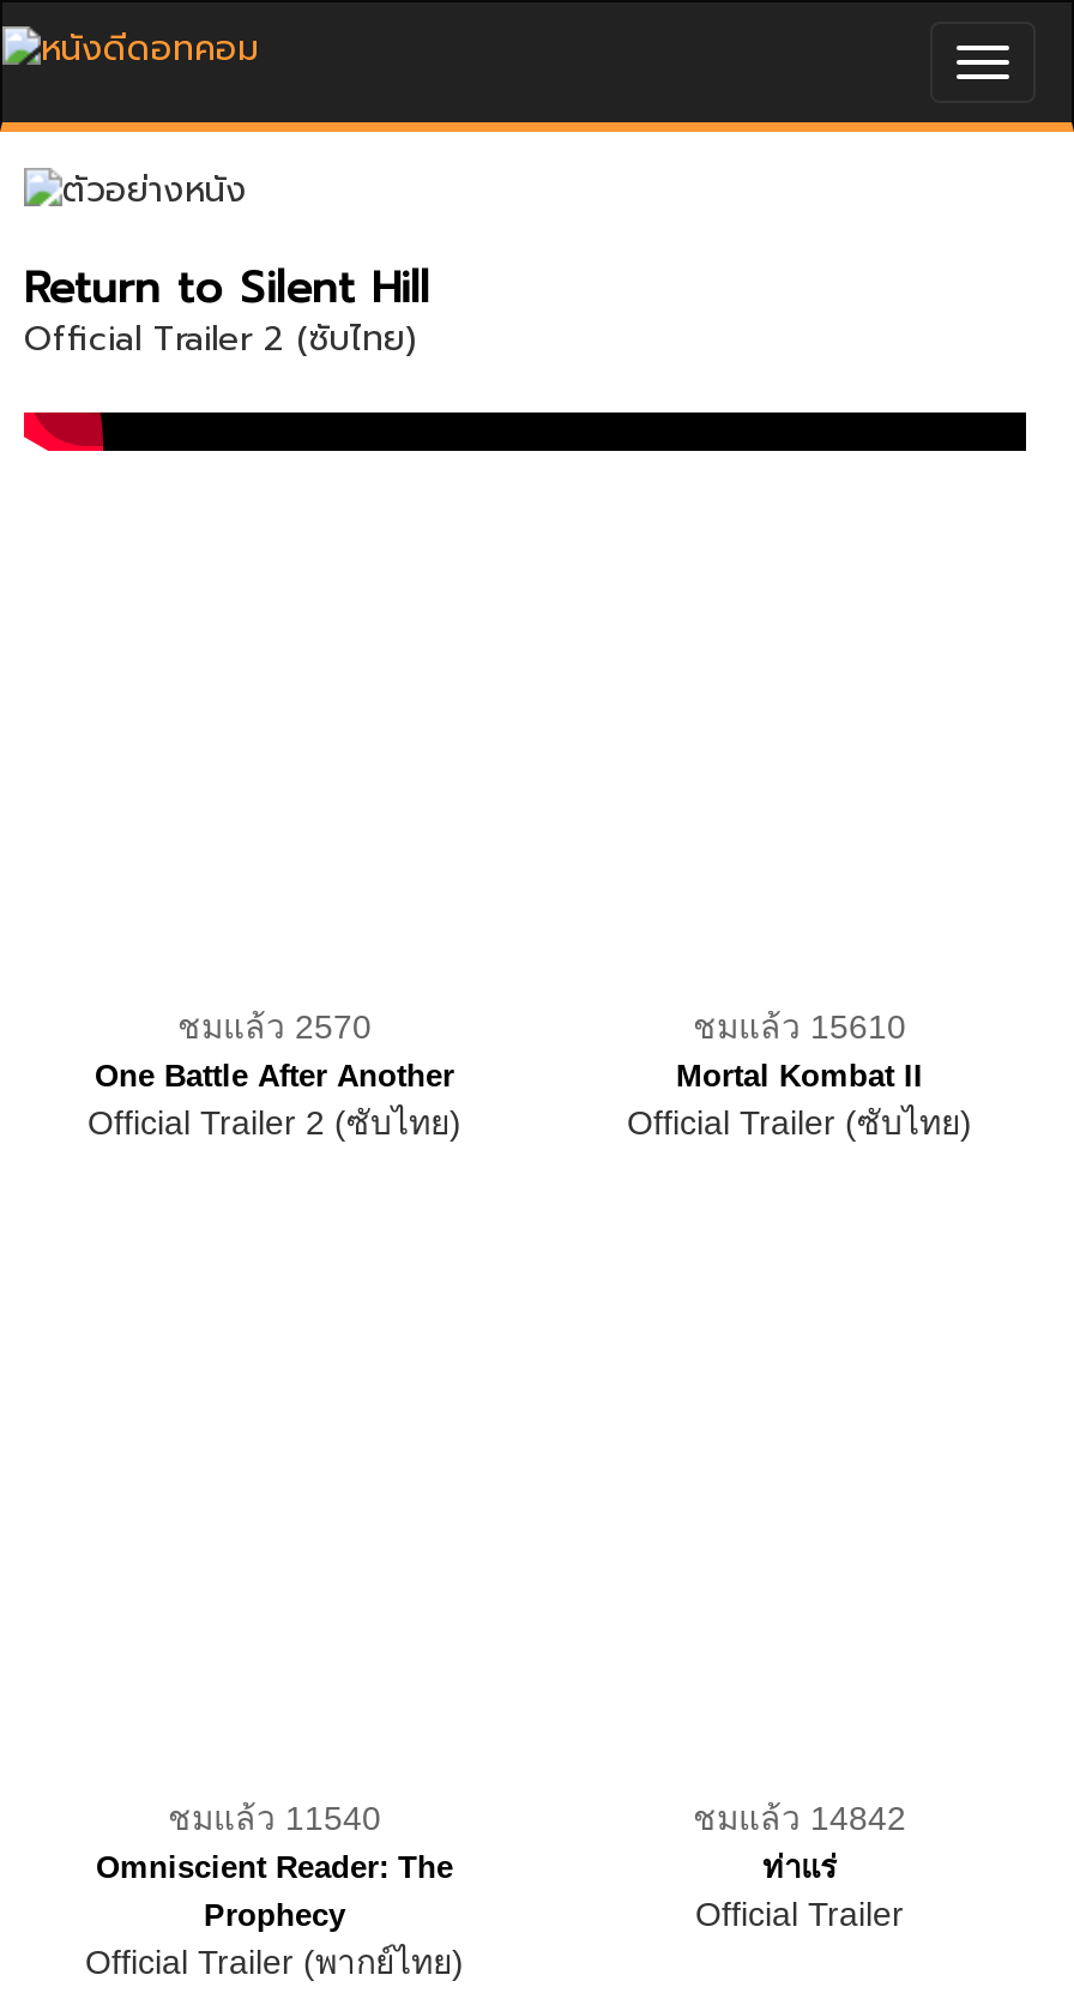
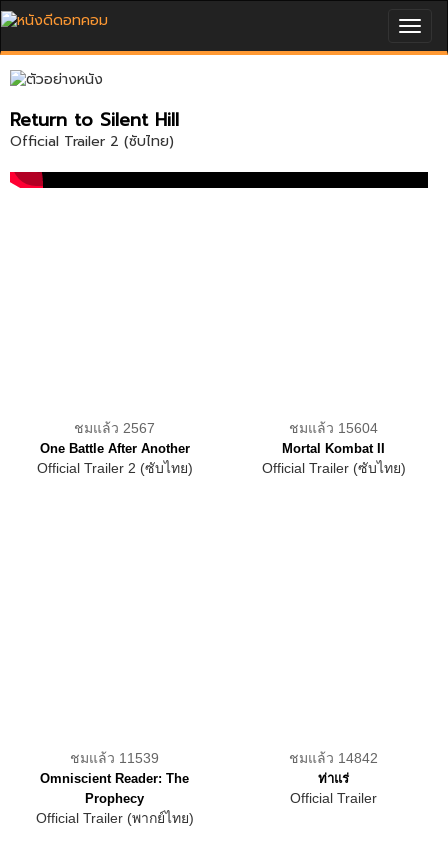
- ชมแล้ว 2570
+ ชมแล้ว 2567

- ชมแล้ว 15610
+ ชมแล้ว 15604

- ชมแล้ว 11540
+ ชมแล้ว 11539
